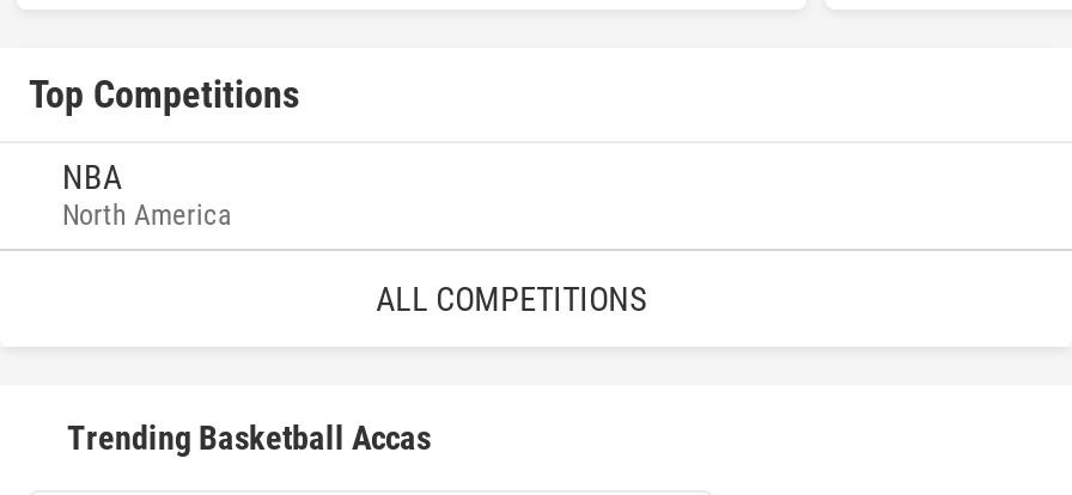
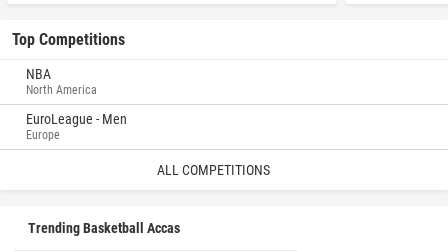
+ EuroLeague - Men
+ Europe
